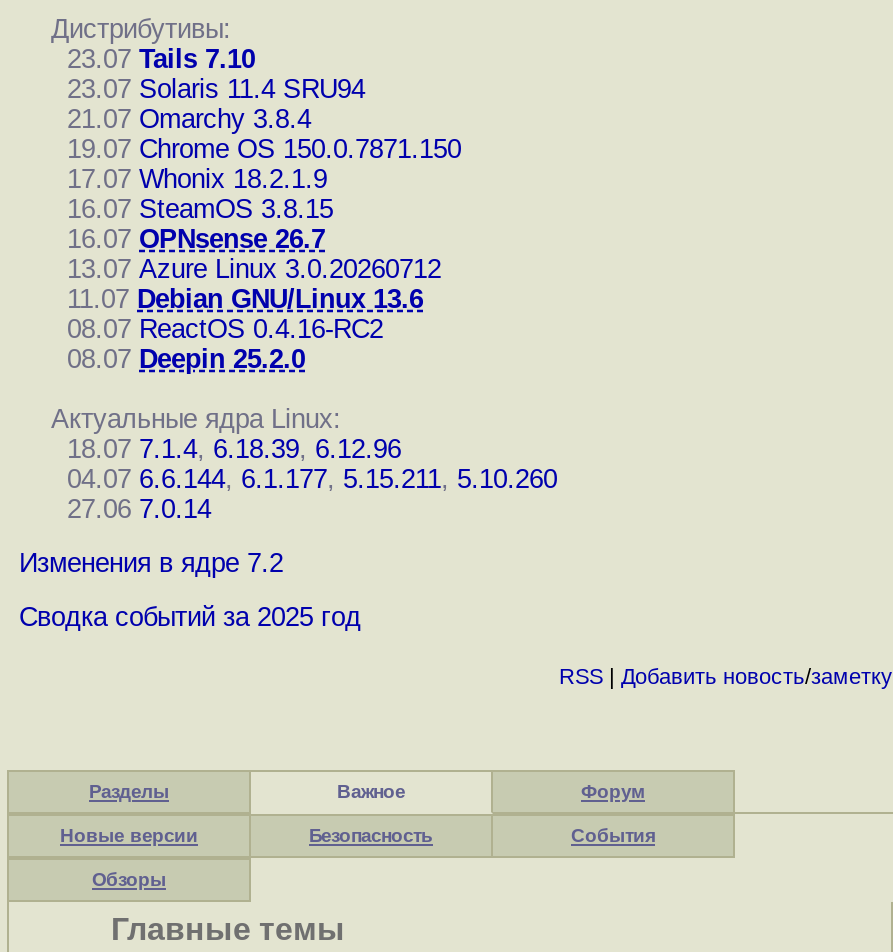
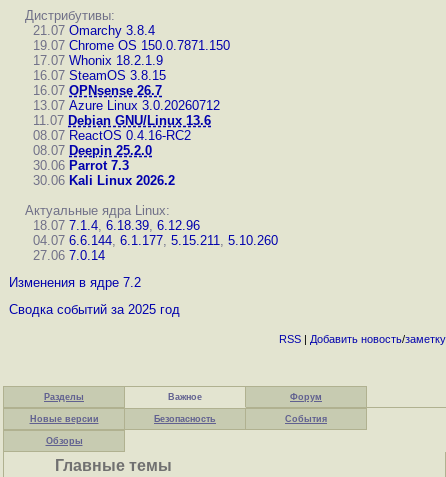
- 23.07 Tails 7.10
- 23.07 Solaris 11.4 SRU94

moved up: 21.07 Omarchy 3.8.4 | 19.07 Chrome OS 150.0.7871.150 | 17.07 Whonix 18.2.1.9 | ... | 08.07 ReactOS 0.4.16-RC2 | 08.07 Deepin 25.2.0

+ 30.06 Parrot 7.3
+ 30.06 Kali Linux 2026.2
